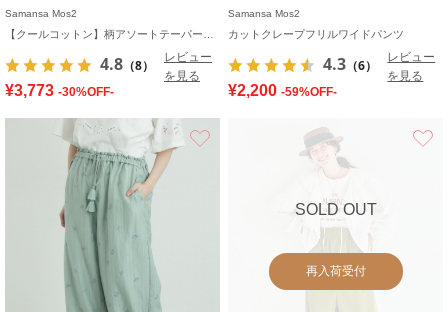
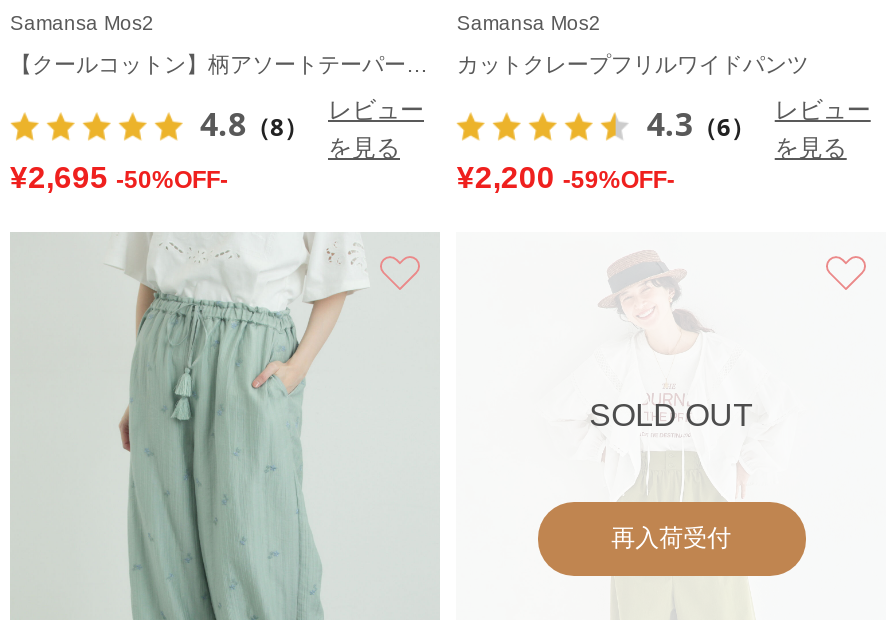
- ¥3,773 -30%OFF-
+ ¥2,695 -50%OFF-
